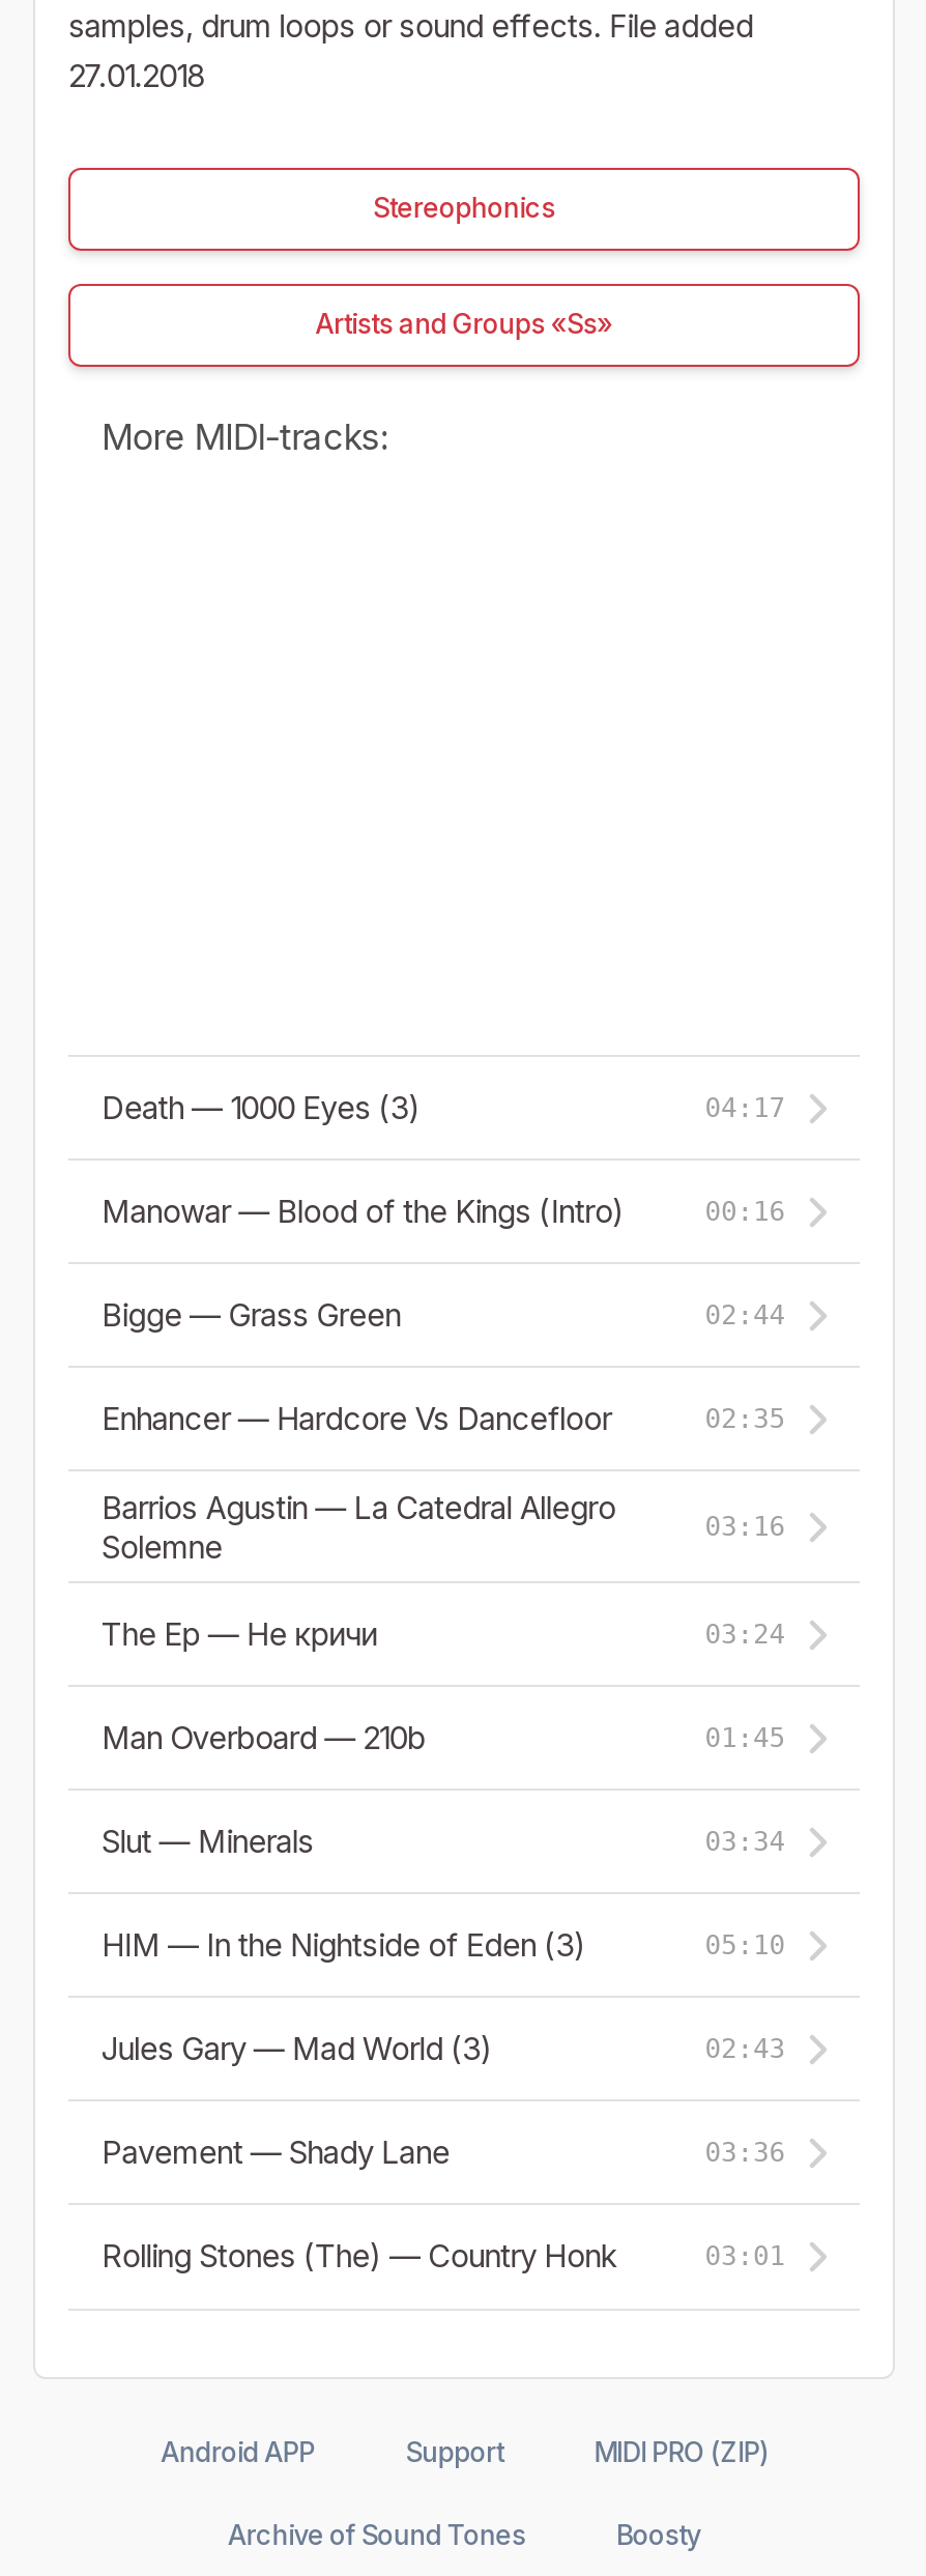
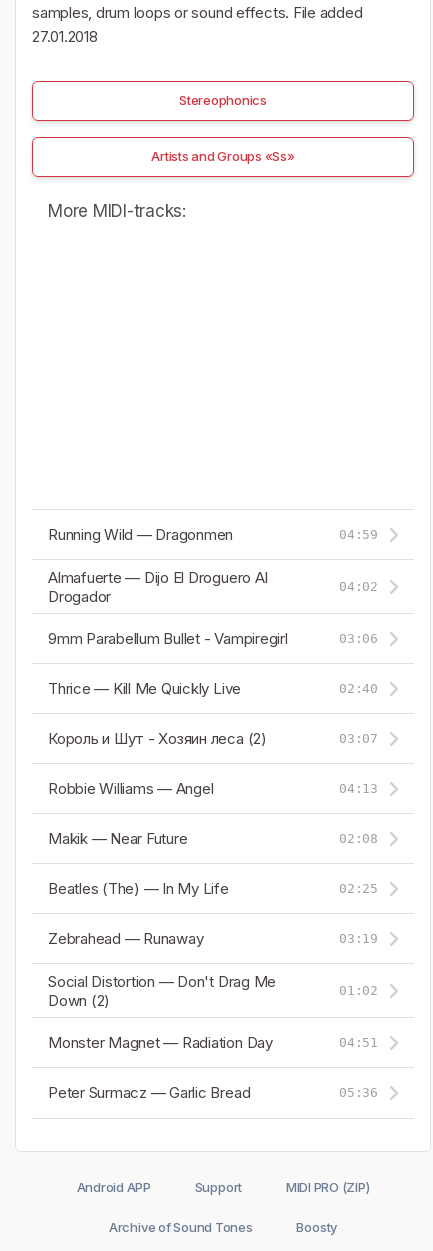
- Death — 1000 Eyes (3)
- 04:17
+ Running Wild — Dragonmen
+ 04:59

- Manowar — Blood of the Kings (Intro)
- 00:16
+ Almafuerte — Dijo El Droguero Al
+ Drogador
+ 04:02

- Bigge — Grass Green
- 02:44
+ 9mm Parabellum Bullet - Vampiregirl
+ 03:06

- Enhancer — Hardcore Vs Dancefloor
- 02:35
+ Thrice — Kill Me Quickly Live
+ 02:40

- Barrios Agustin — La Catedral Allegro
- Solemne
- 03:16
+ Король и Шут - Хозяин леса (2)
+ 03:07

- The Ep — Не кричи
- 03:24
+ Robbie Williams — Angel
+ 04:13

- Man Overboard — 210b
- 01:45
+ Makik — Near Future
+ 02:08

- Slut — Minerals
- 03:34
+ Beatles (The) — In My Life
+ 02:25

- HIM — In the Nightside of Eden (3)
- 05:10
+ Zebrahead — Runaway
+ 03:19

- Jules Gary — Mad World (3)
- 02:43
+ Social Distortion — Don't Drag Me
+ Down (2)
+ 01:02

- Pavement — Shady Lane
- 03:36
+ Monster Magnet — Radiation Day
+ 04:51

- Rolling Stones (The) — Country Honk
- 03:01
+ Peter Surmacz — Garlic Bread
+ 05:36
